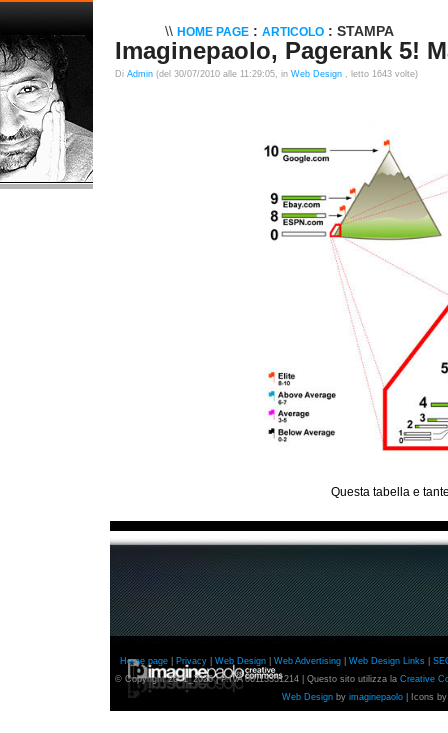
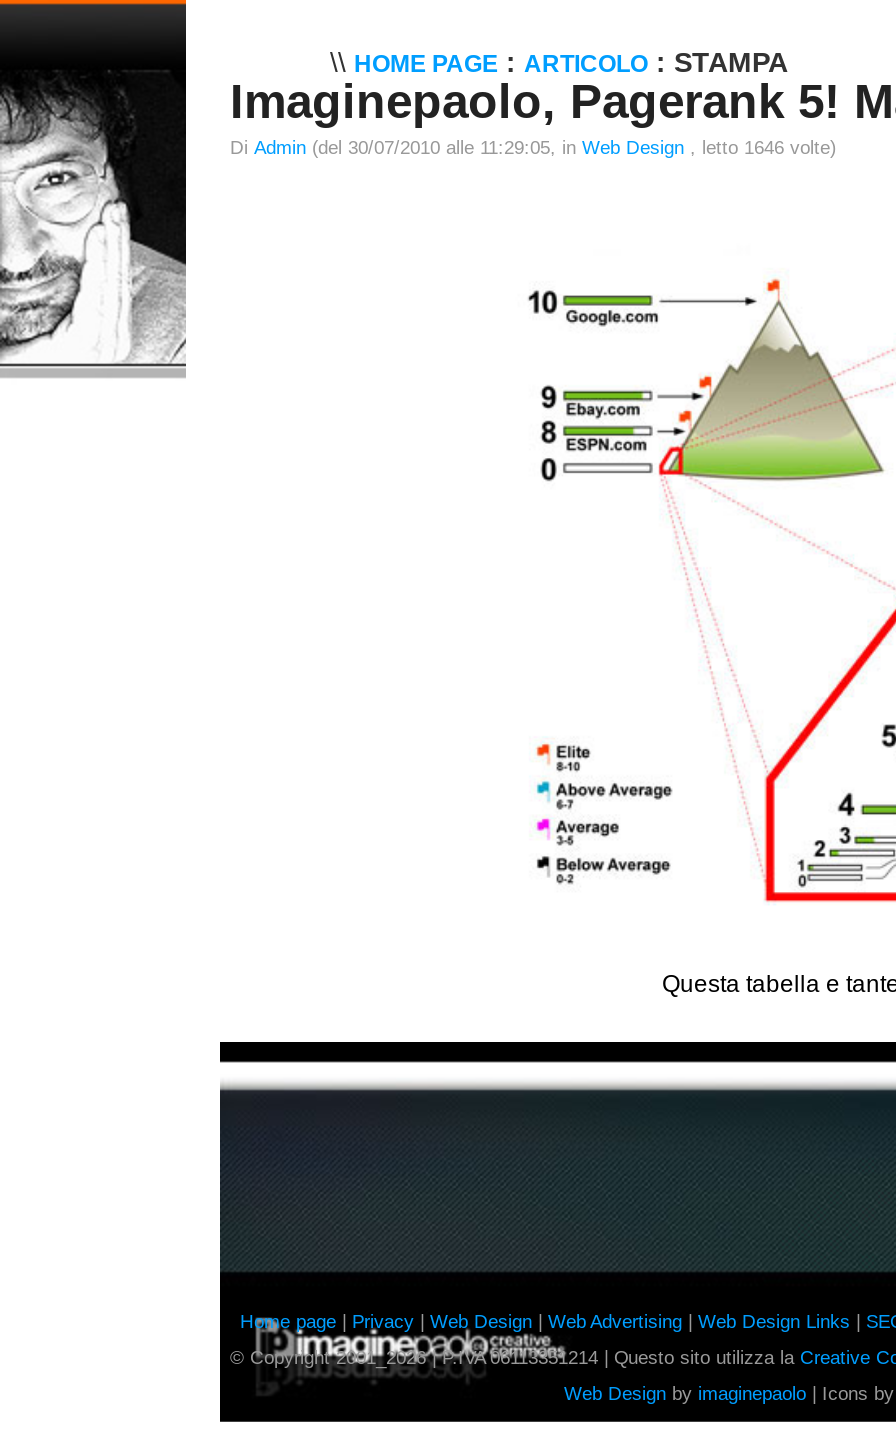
- Di Admin (del 30/07/2010 alle 11:29:05, in Web Design, letto 1643 volte)
+ Di Admin (del 30/07/2010 alle 11:29:05, in Web Design, letto 1646 volte)
